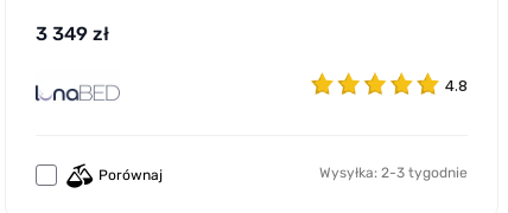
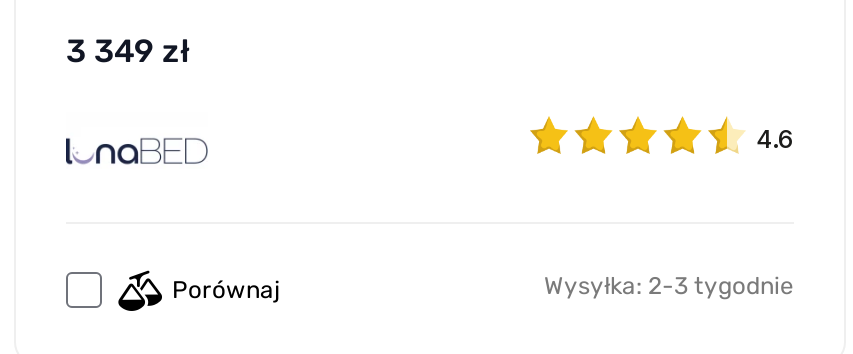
- 4.8
+ 4.6
